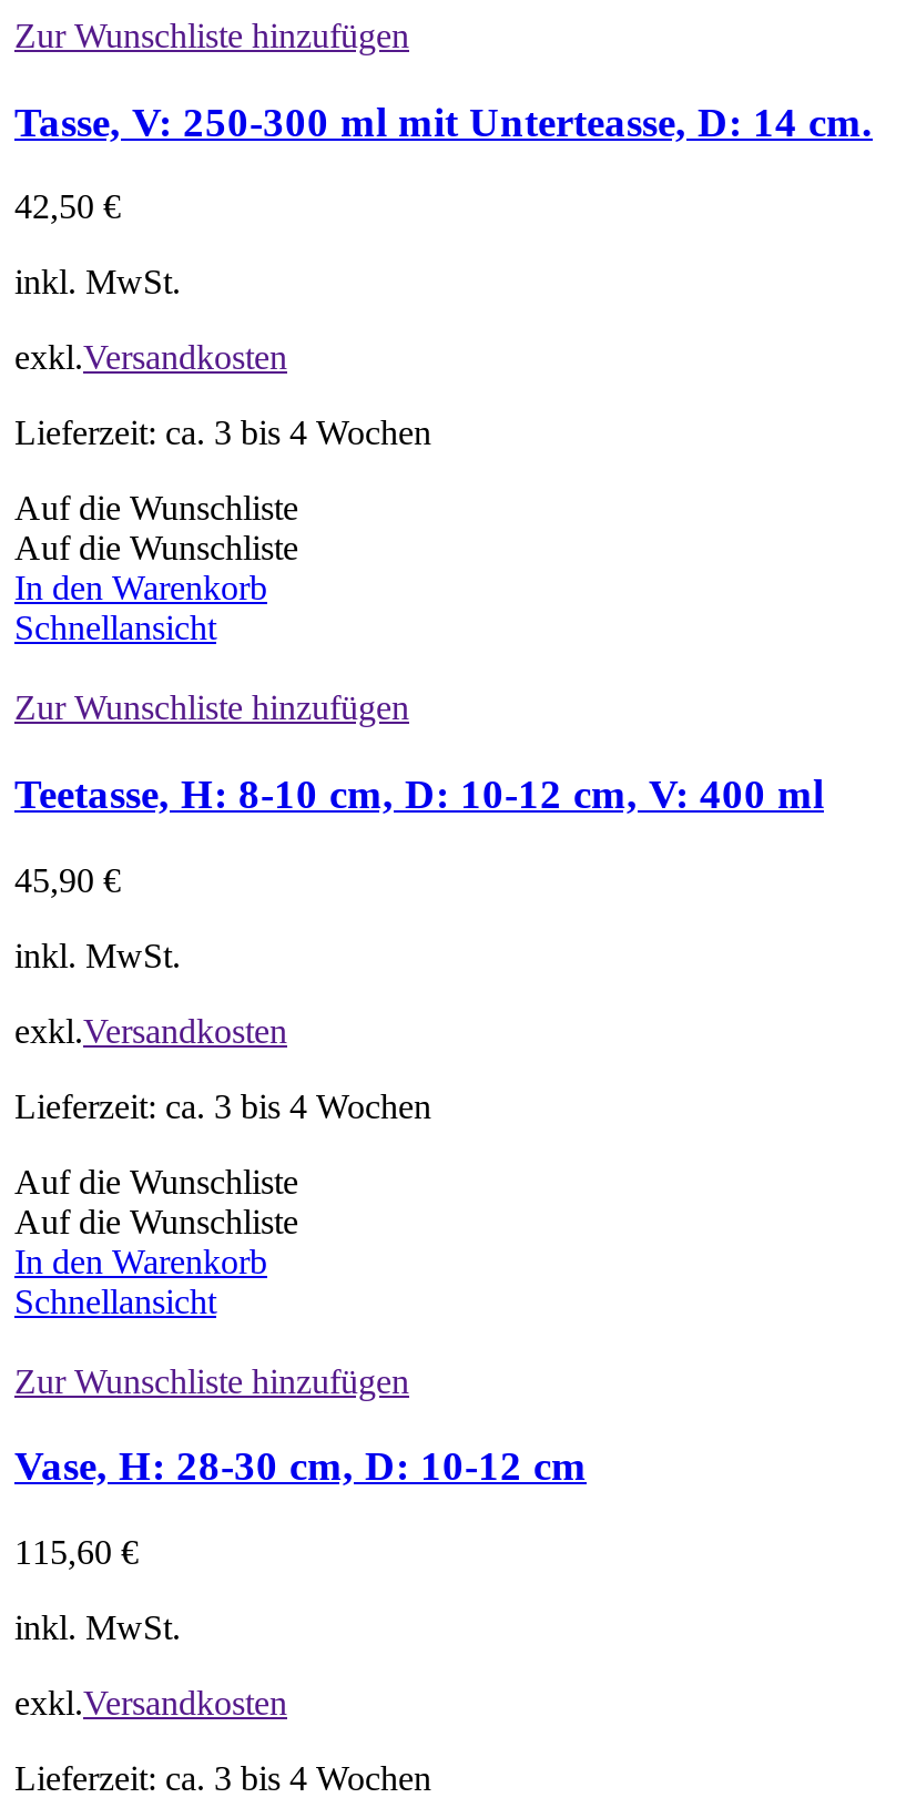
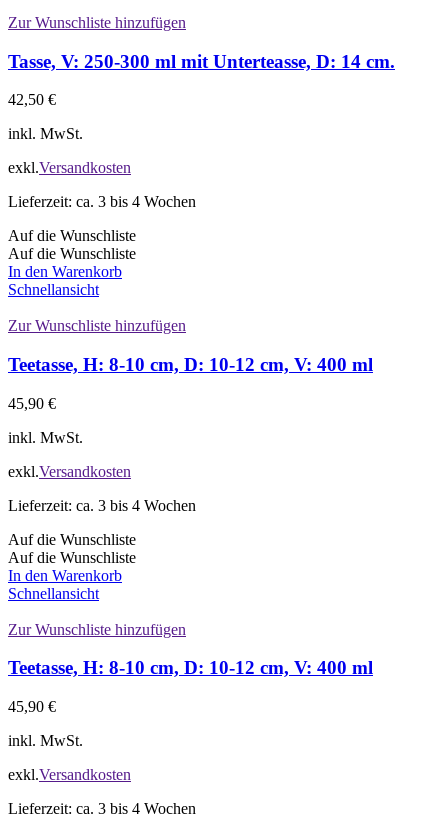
- Vase, H: 28-30 cm, D: 10-12 cm
+ Teetasse, H: 8-10 cm, D: 10-12 cm, V: 400 ml

- 115,60 €
+ 45,90 €
